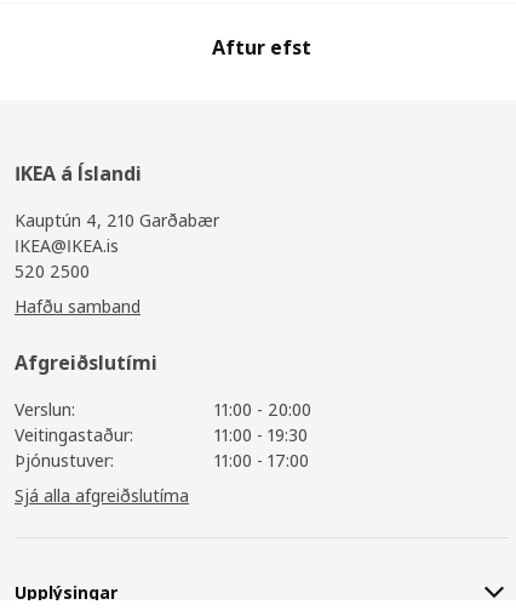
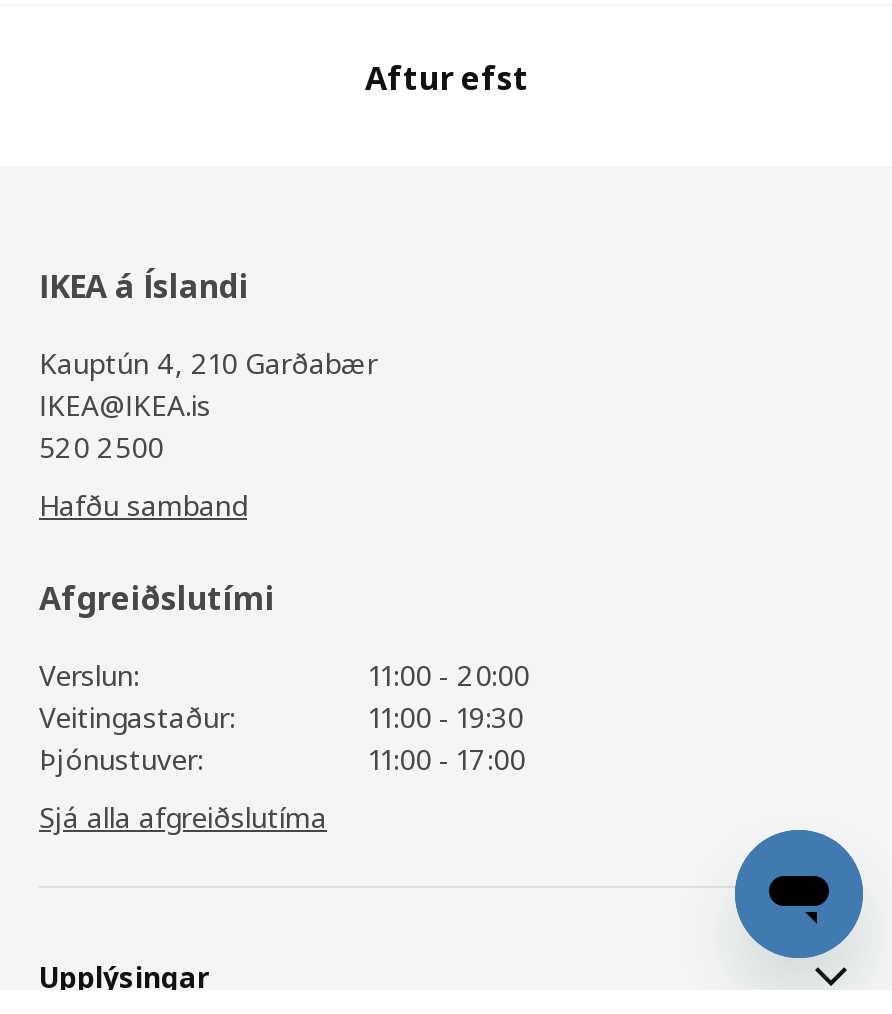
+ [image]
